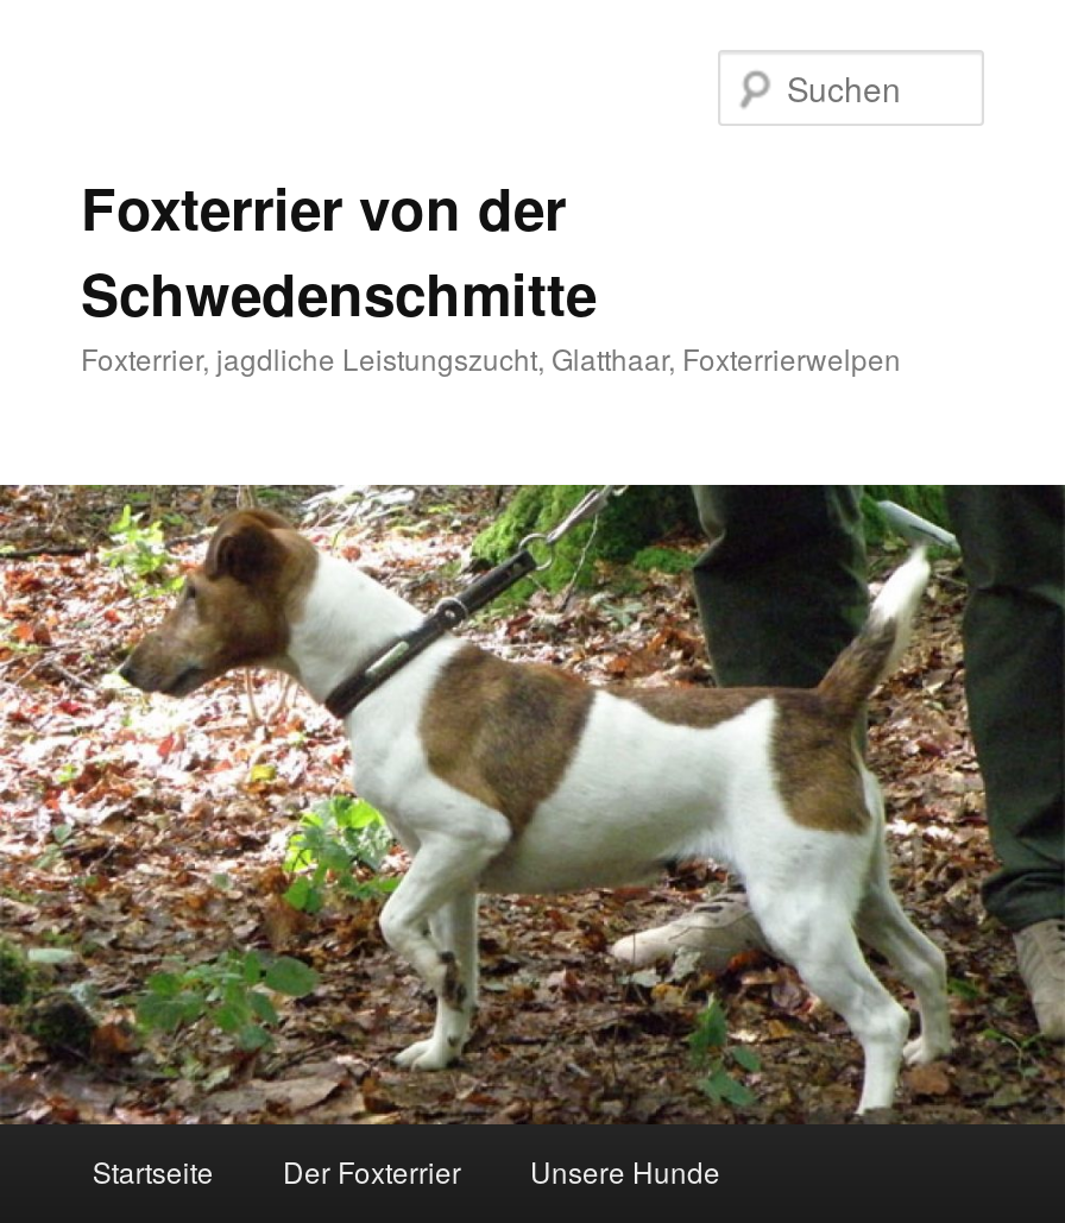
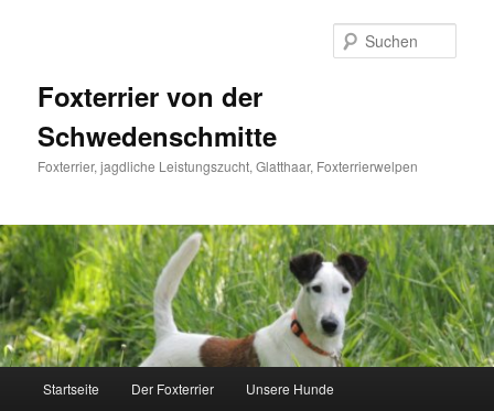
- [image]
+ [image]
